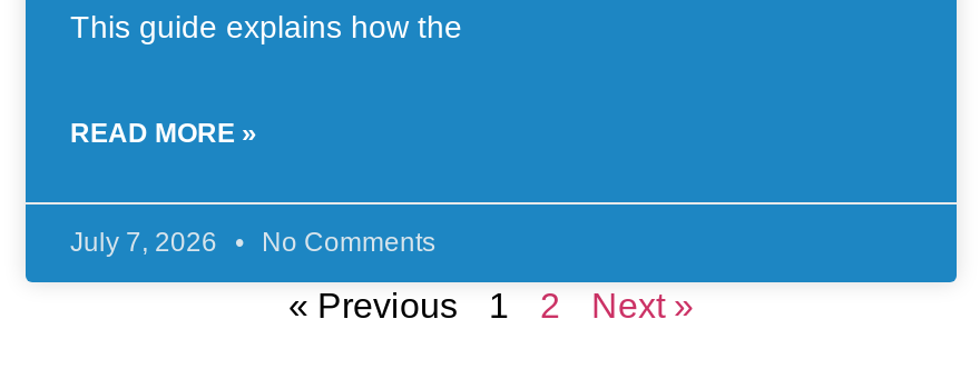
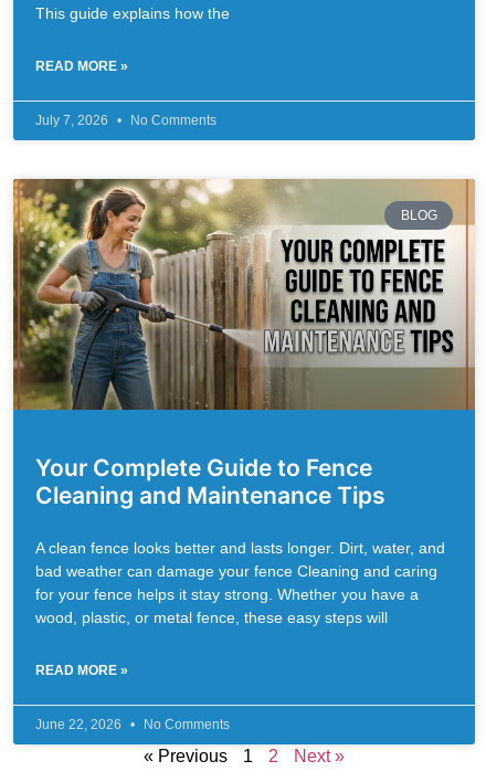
+ [image]
+ BLOG

+ Your Complete Guide to Fence
+ Cleaning and Maintenance Tips
+ A clean fence looks better and lasts longer. Dirt, water, and
+ bad weather can damage your fence Cleaning and caring
+ for your fence helps it stay strong. Whether you have a
+ wood, plastic, or metal fence, these easy steps will
+ READ MORE »
+ June 22, 2026
+ No Comments
